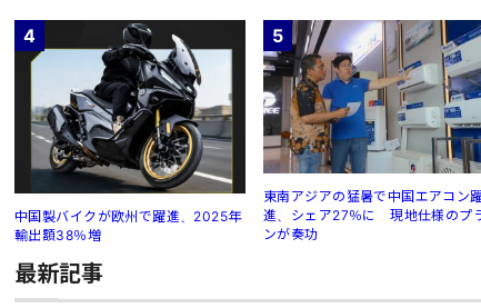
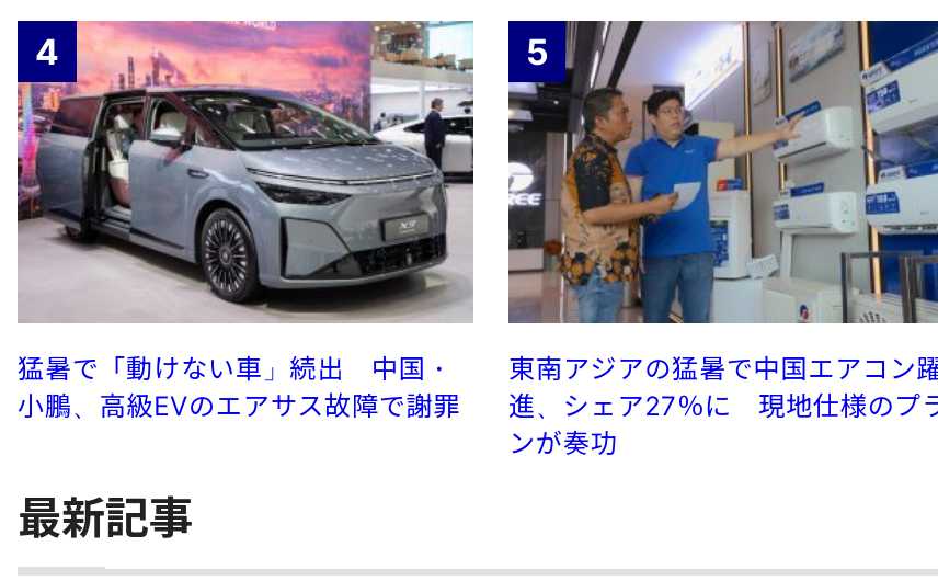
- [image]
- 中国製バイクが欧州で躍進、2025年
- 輸出額38％増
+ [image]
+ 猛暑で「動けない車」続出 中国・
+ 小鵬、高級EVのエアサス故障で謝罪
